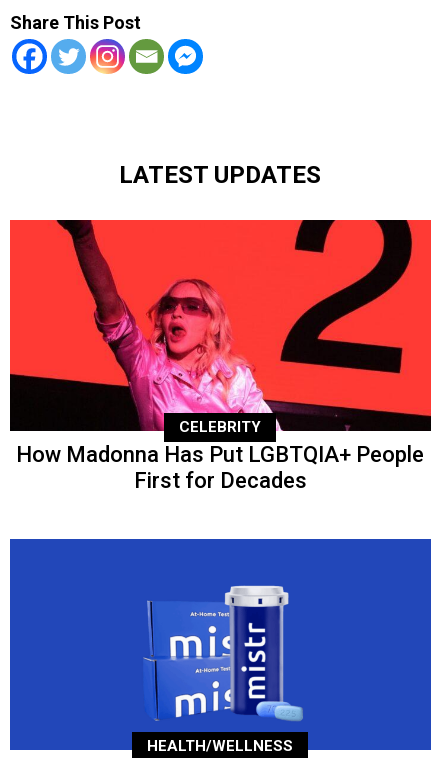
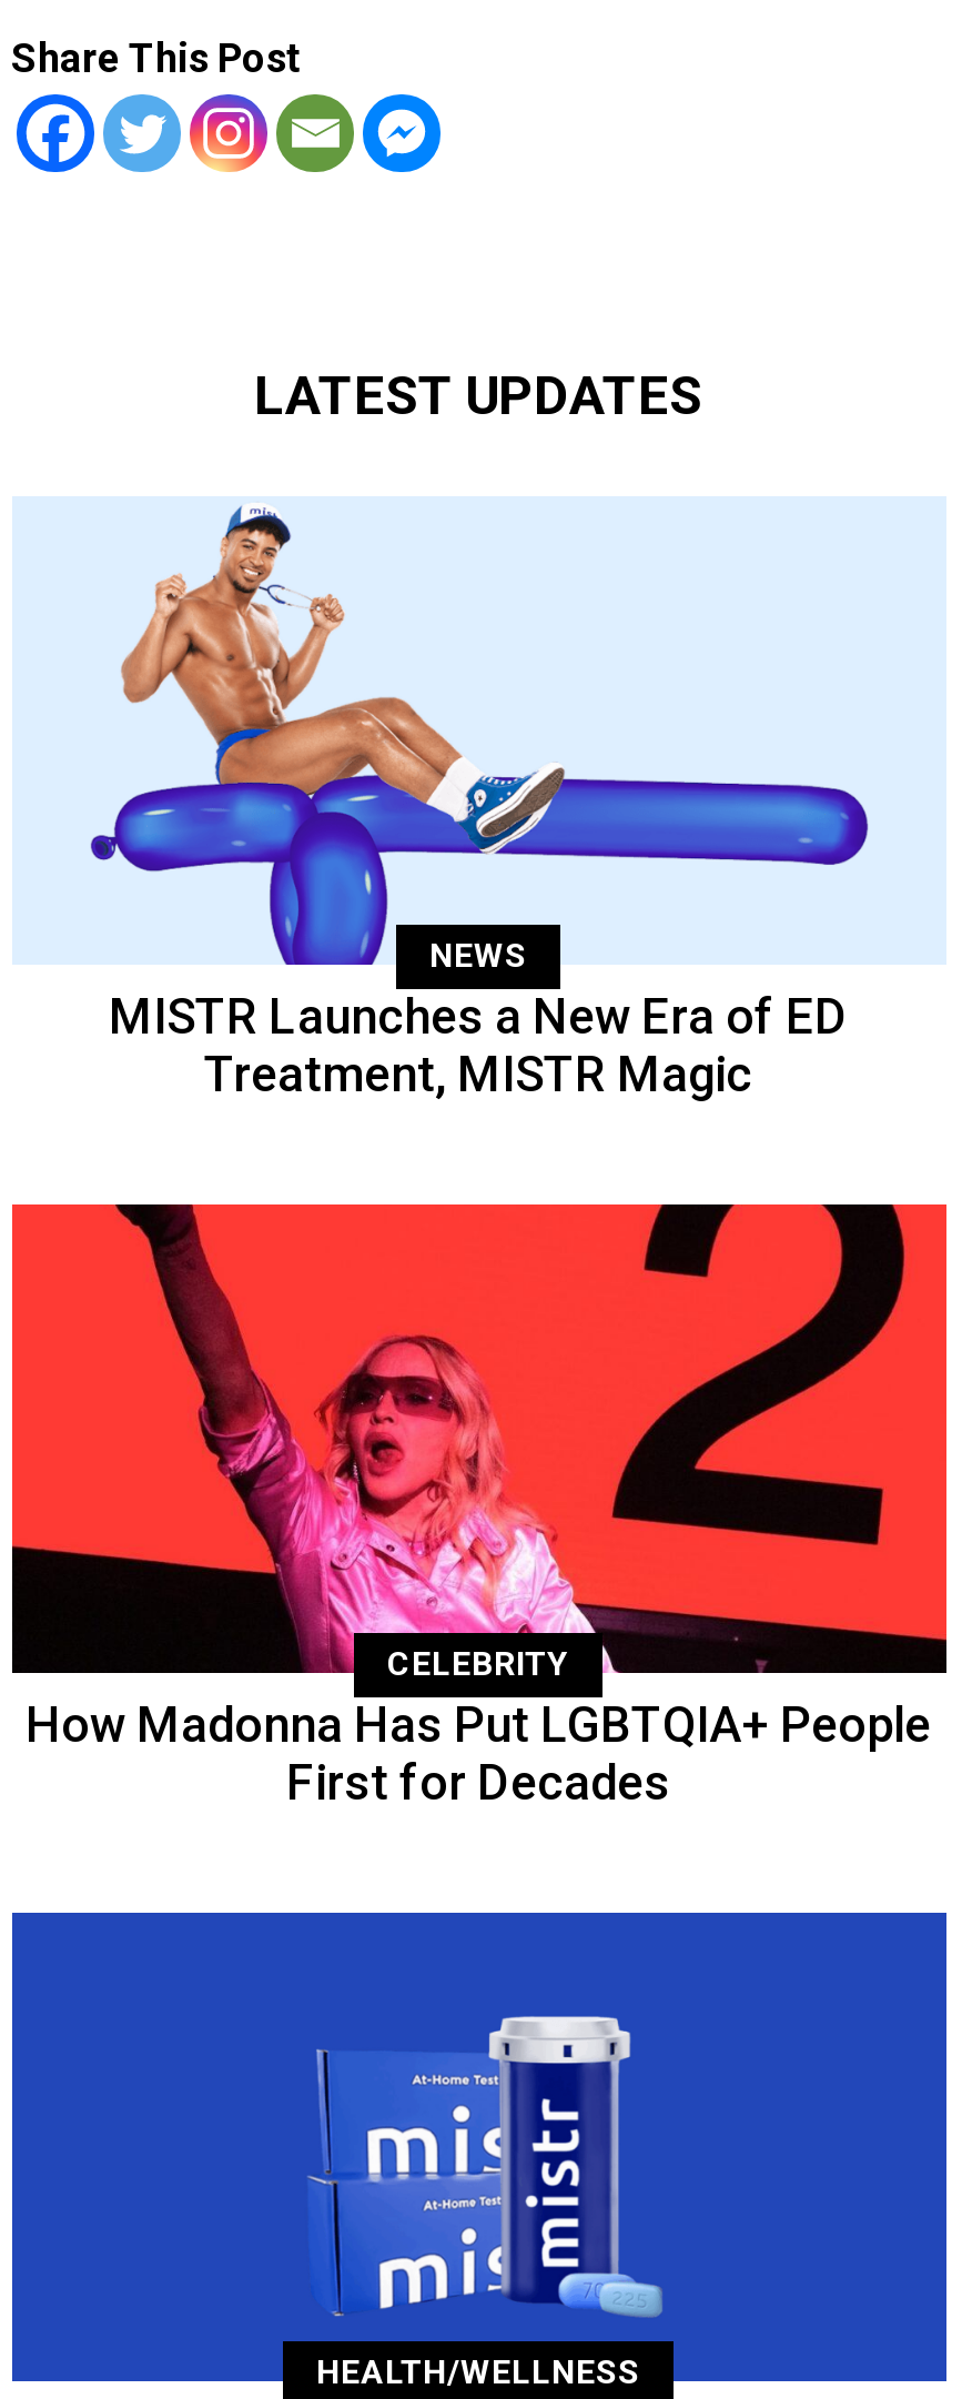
+ [image]
+ NEWS
+ MISTR Launches a New Era of ED
+ Treatment, MISTR Magic
